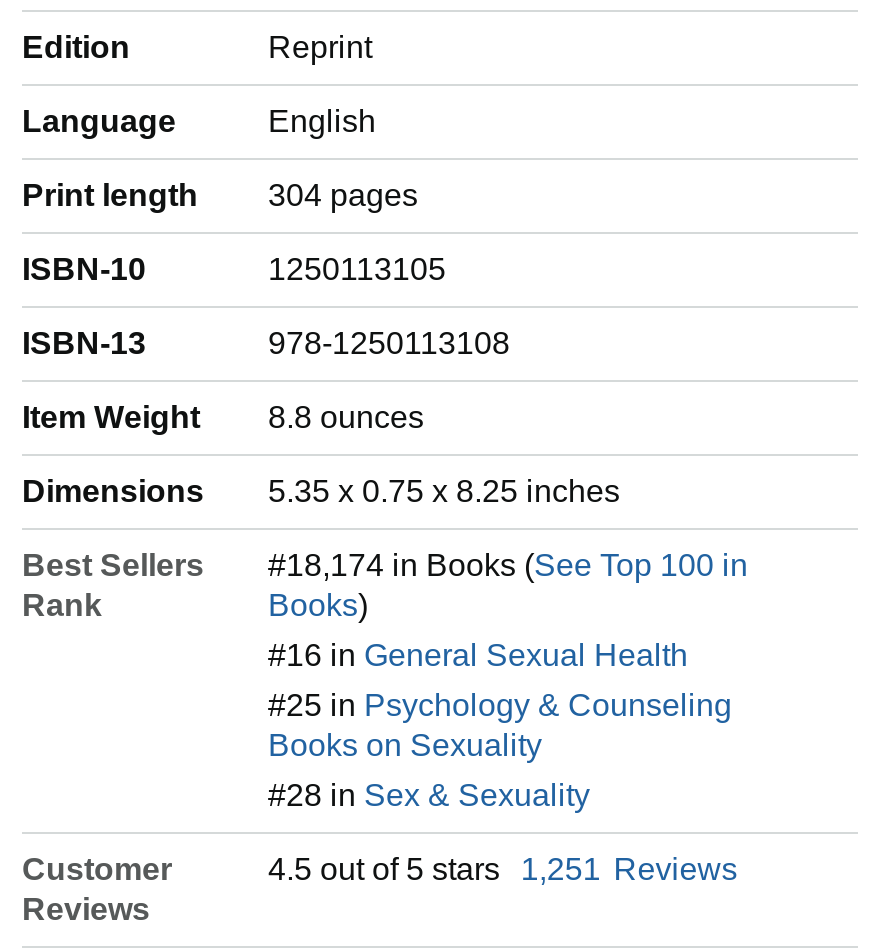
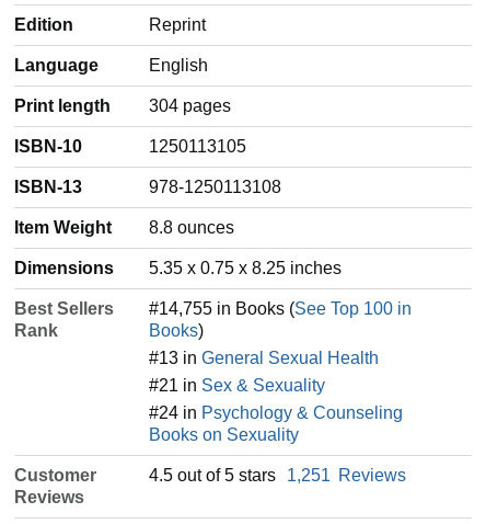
- #18,174 in Books (See Top 100 in
+ #14,755 in Books (See Top 100 in

- #16 in General Sexual Health
- #25 in Psychology & Counseling
+ #13 in General Sexual Health
+ #21 in Sex & Sexuality
+ #24 in Psychology & Counseling

moved down: Books on Sexuality

- #28 in Sex & Sexuality
